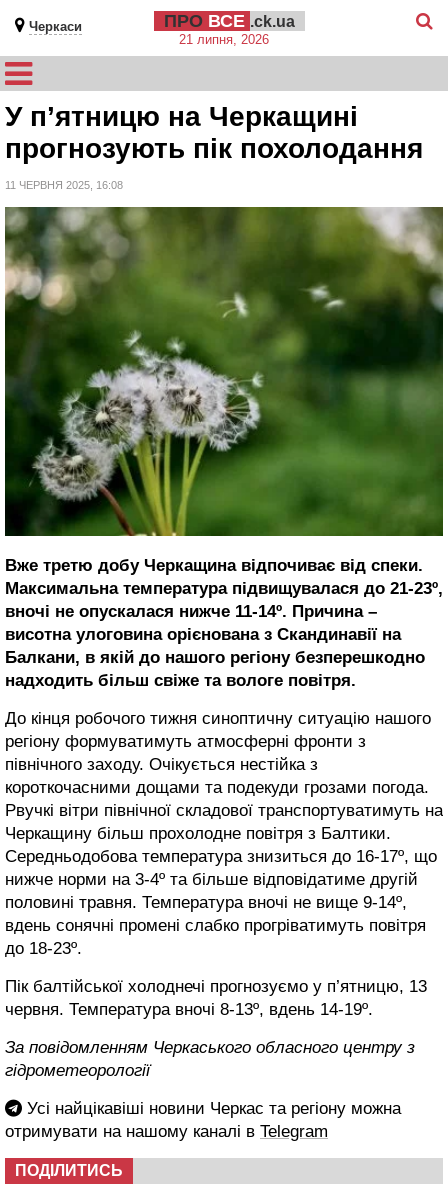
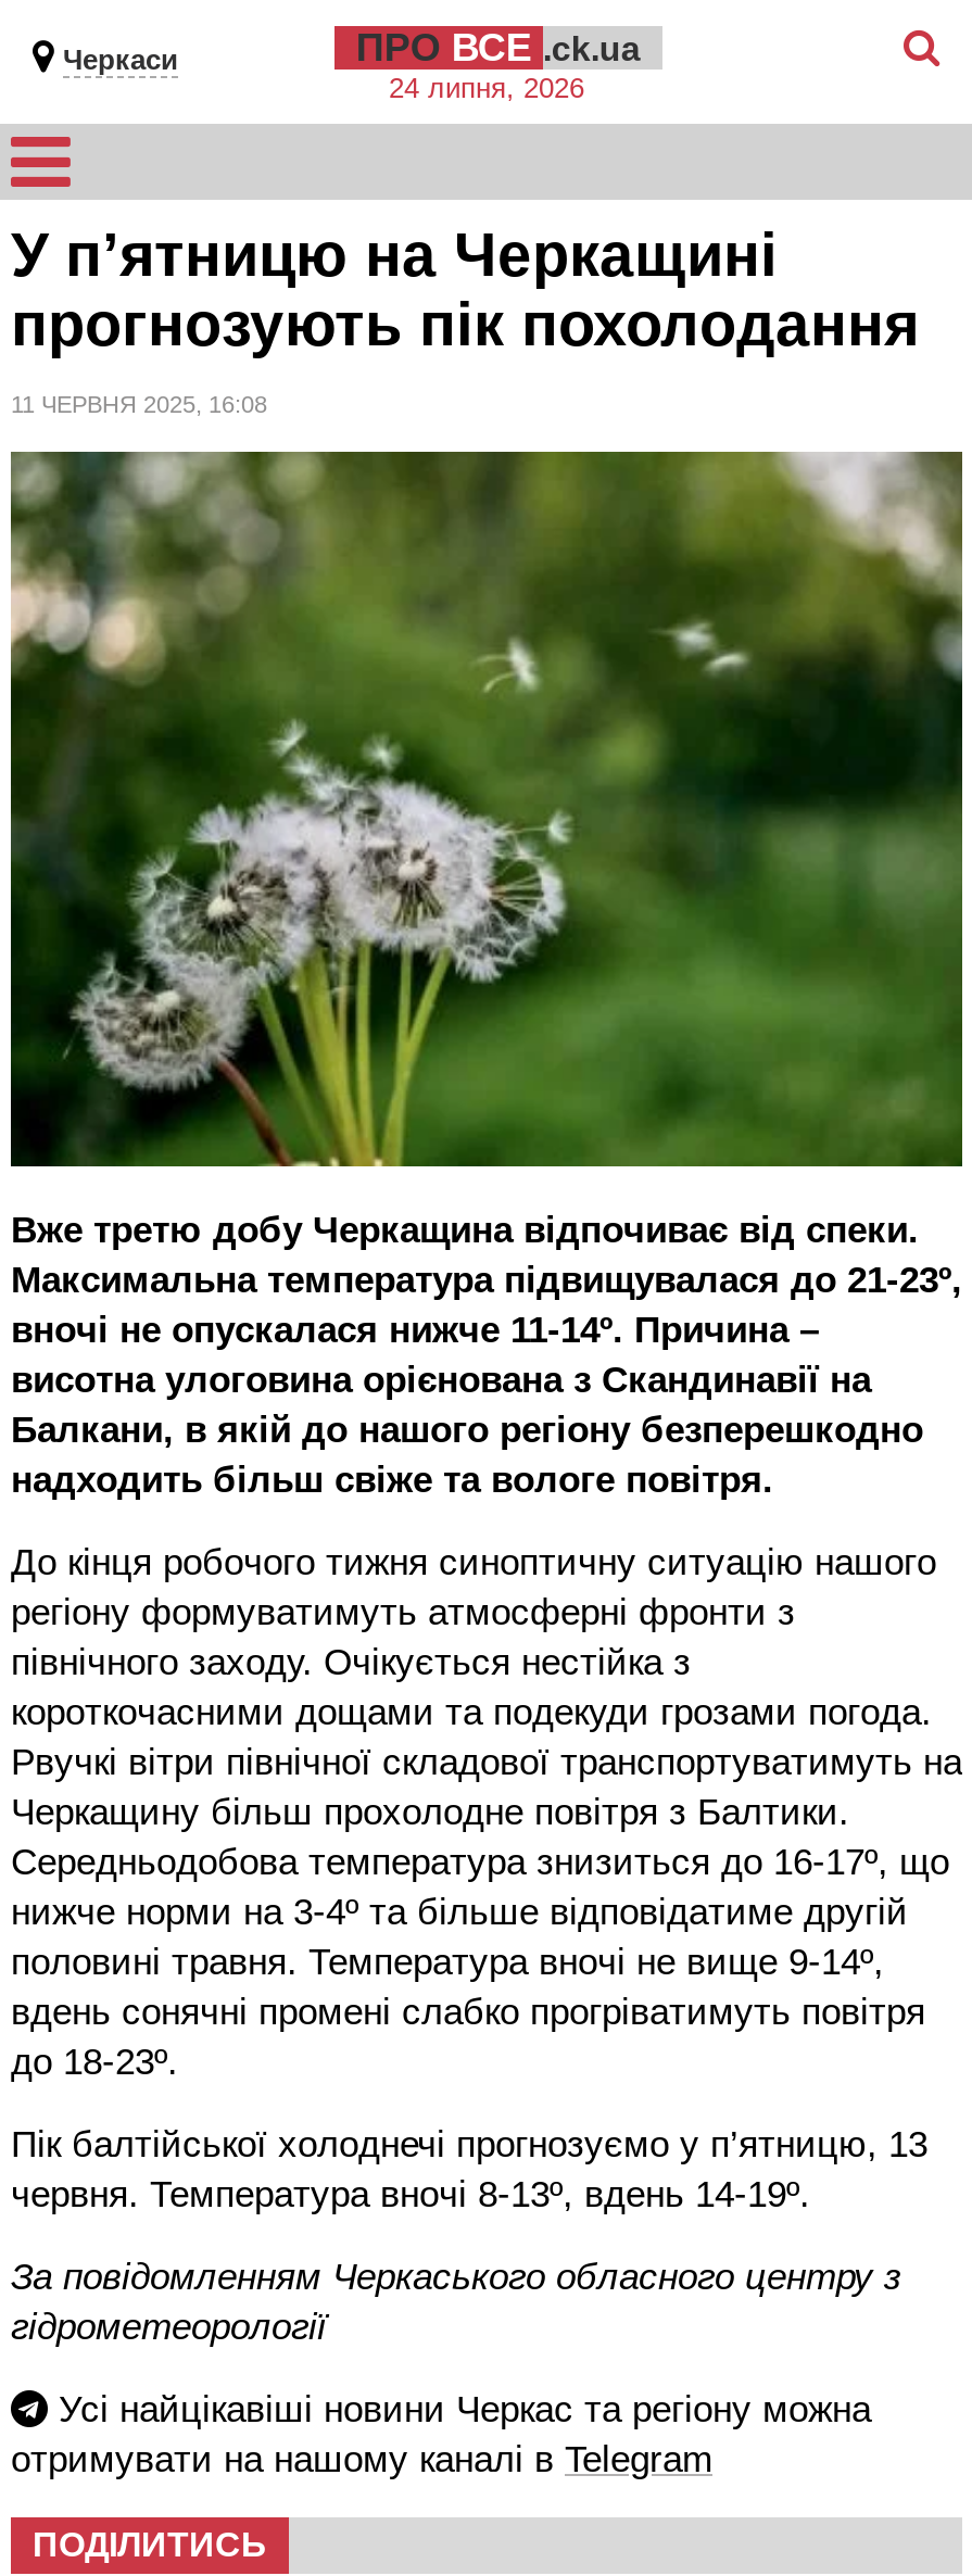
- 21 липня, 2026
+ 24 липня, 2026
